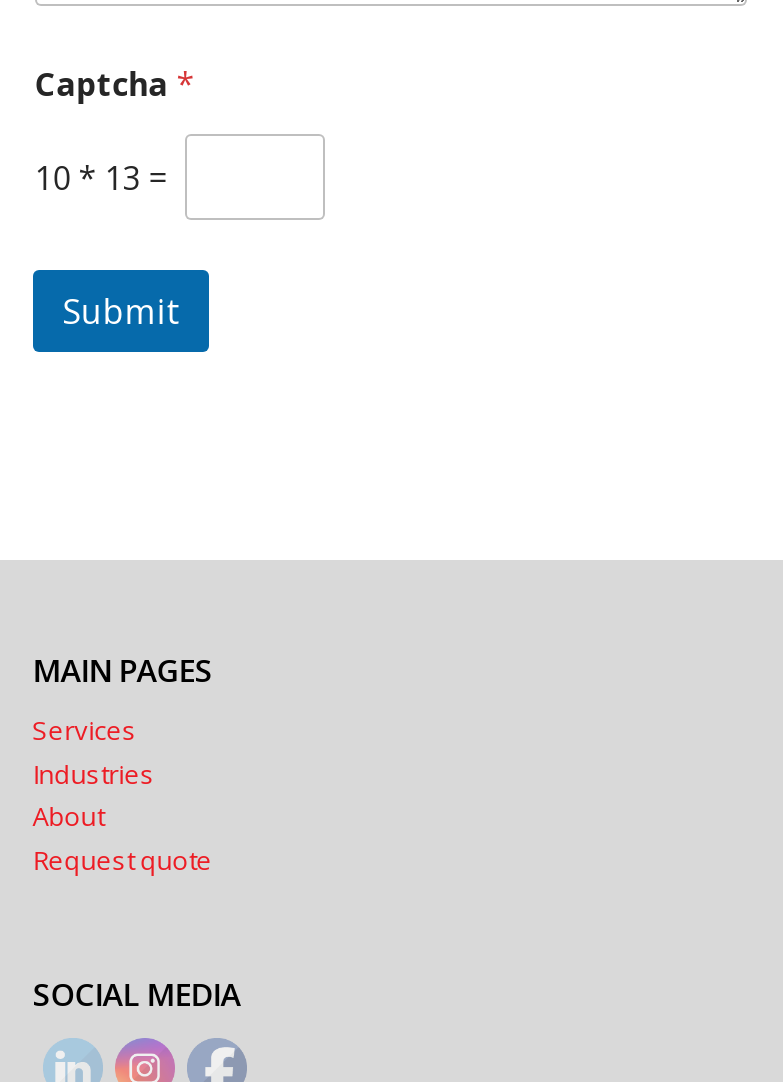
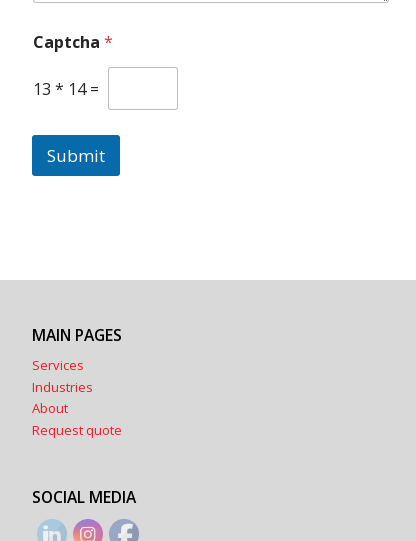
- 10 * 13 =
+ 13 * 14 =
